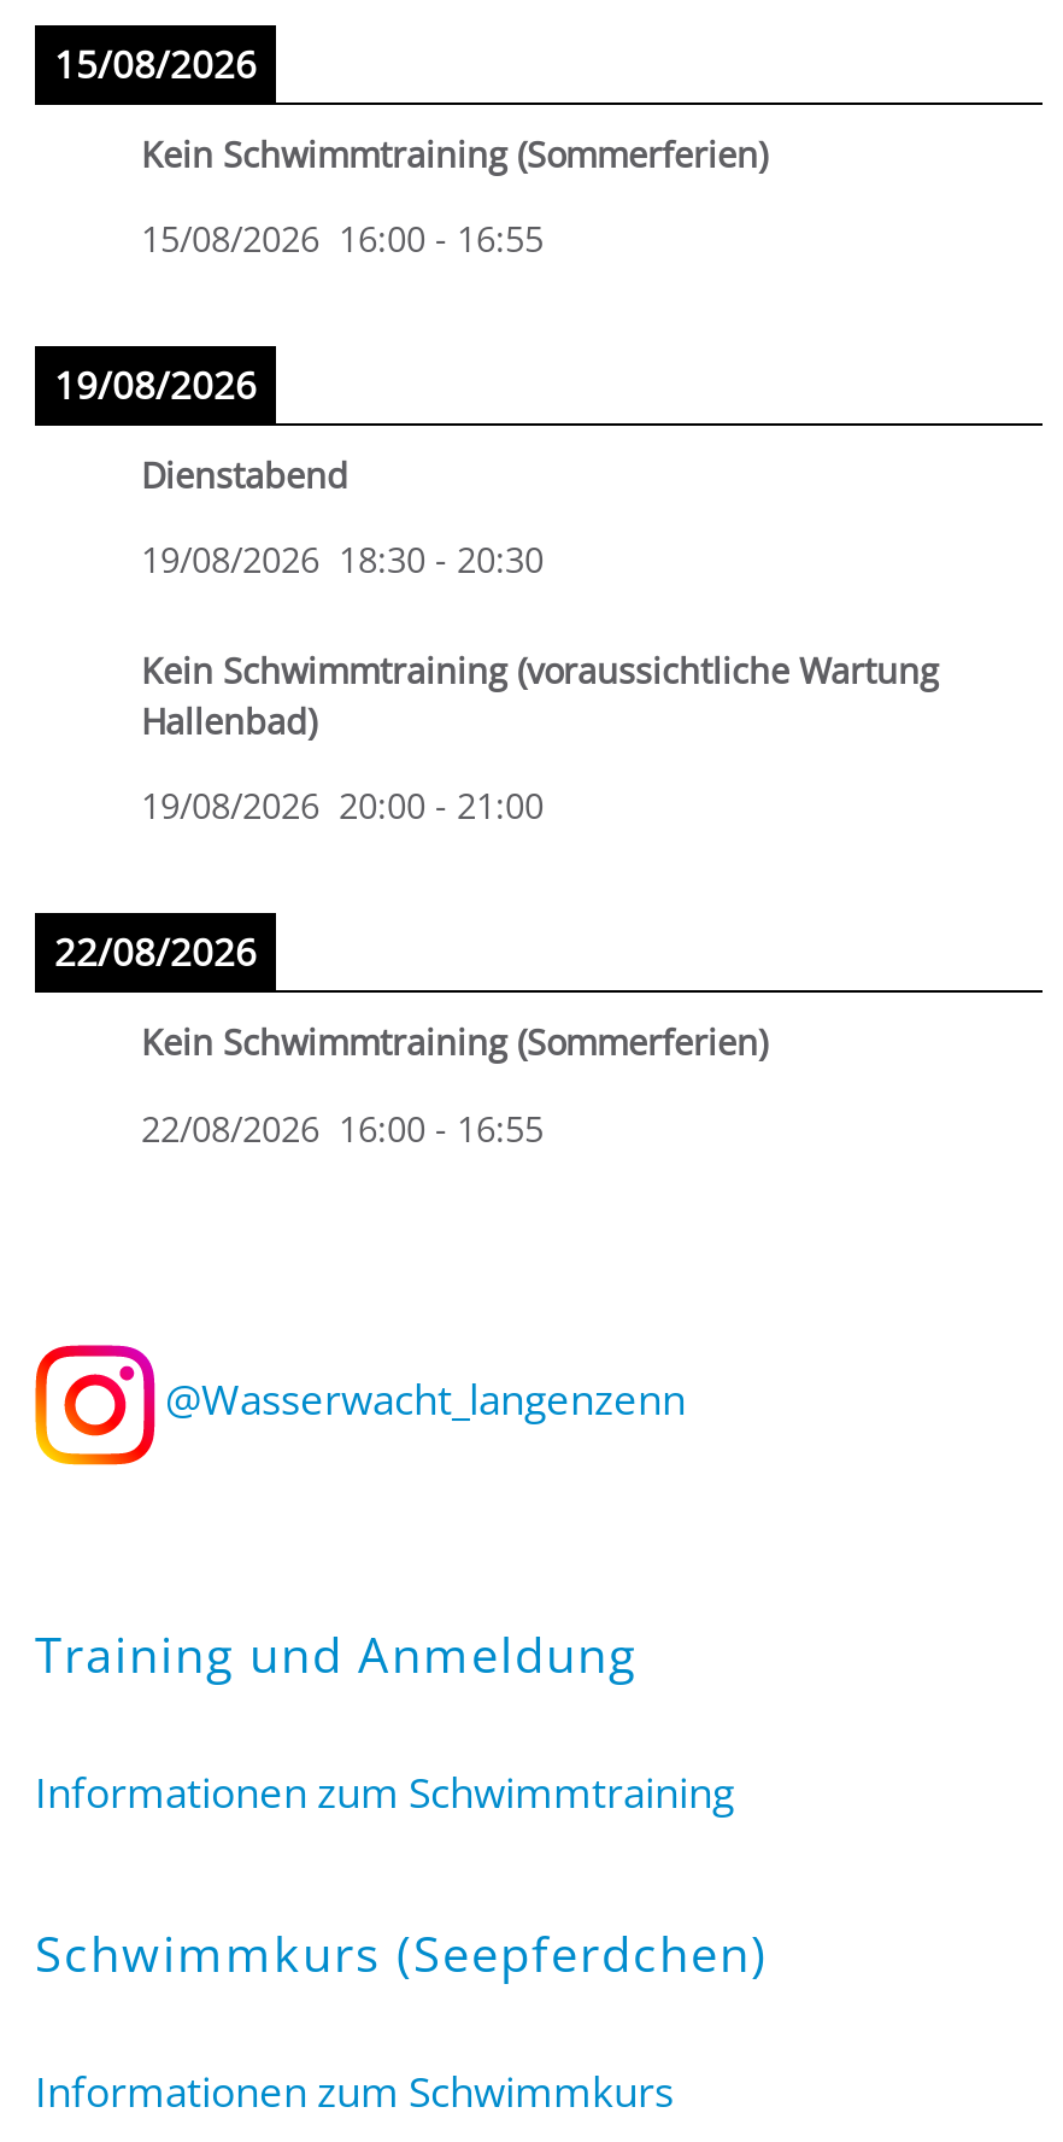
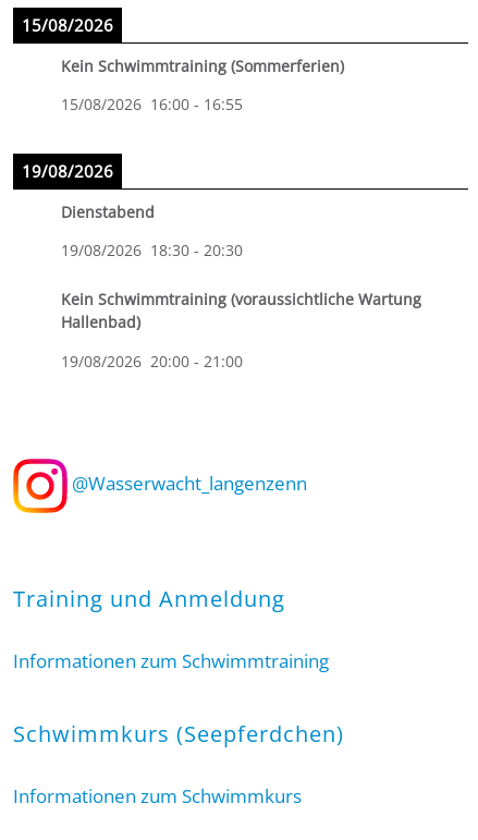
- 22/08/2026
- Kein Schwimmtraining (Sommerferien)
- 22/08/2026 16:00 - 16:55
